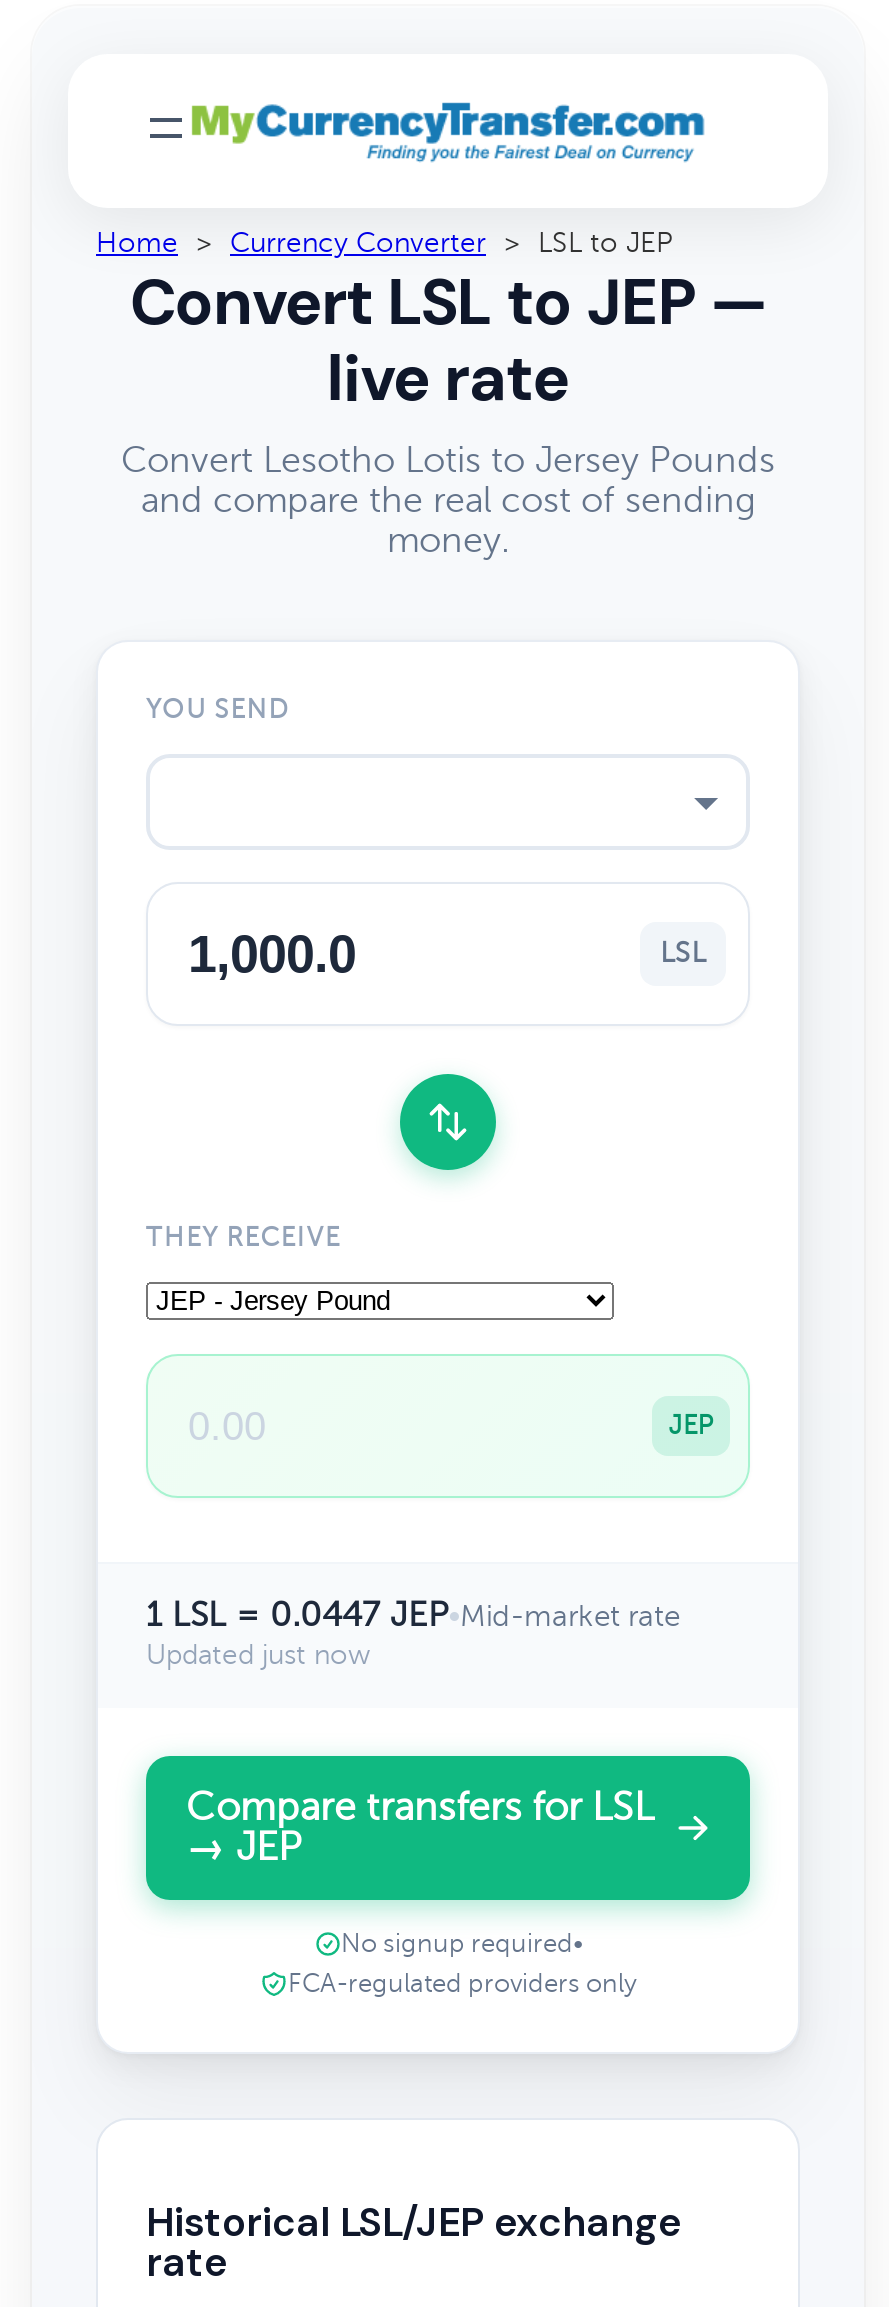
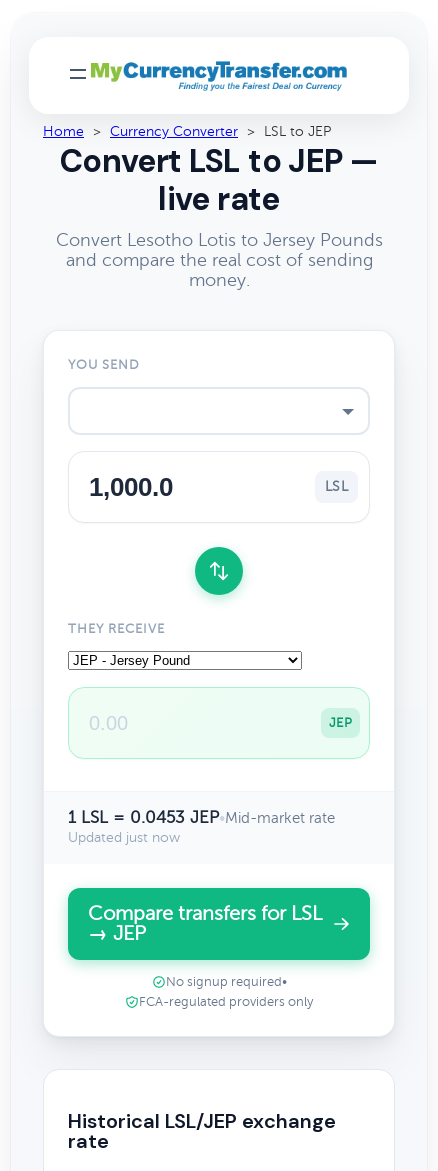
- 1 LSL = 0.0447 JEP • Mid-market rate
+ 1 LSL = 0.0453 JEP • Mid-market rate
